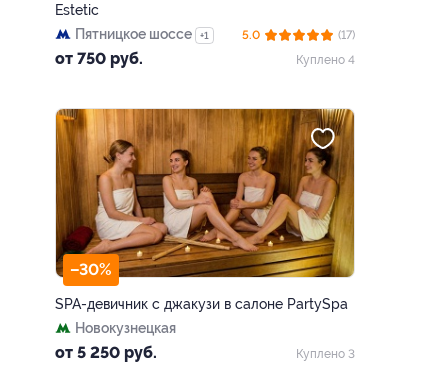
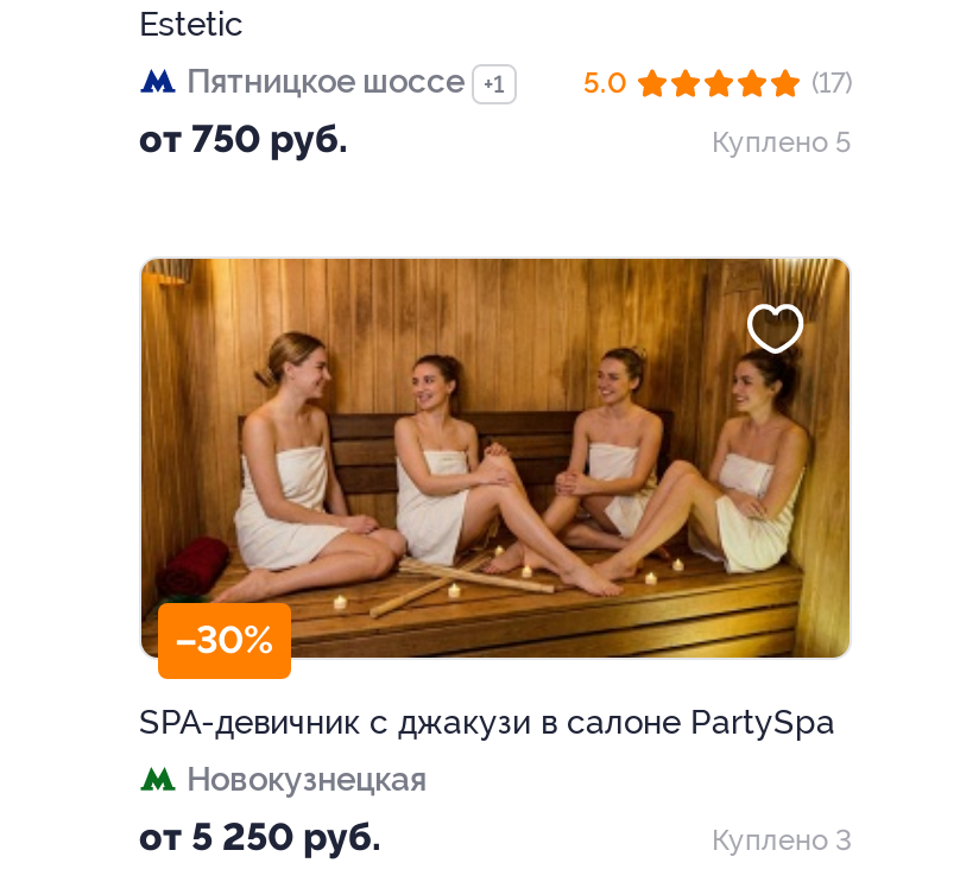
- Куплено 4
+ Куплено 5
